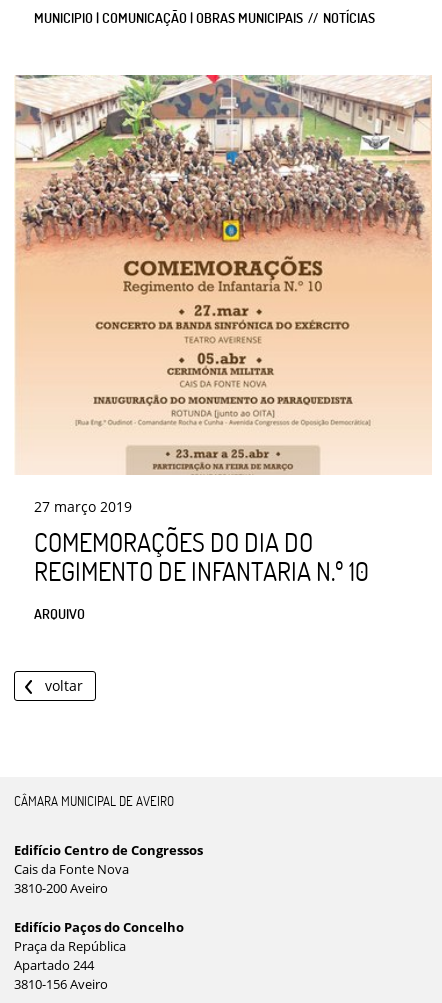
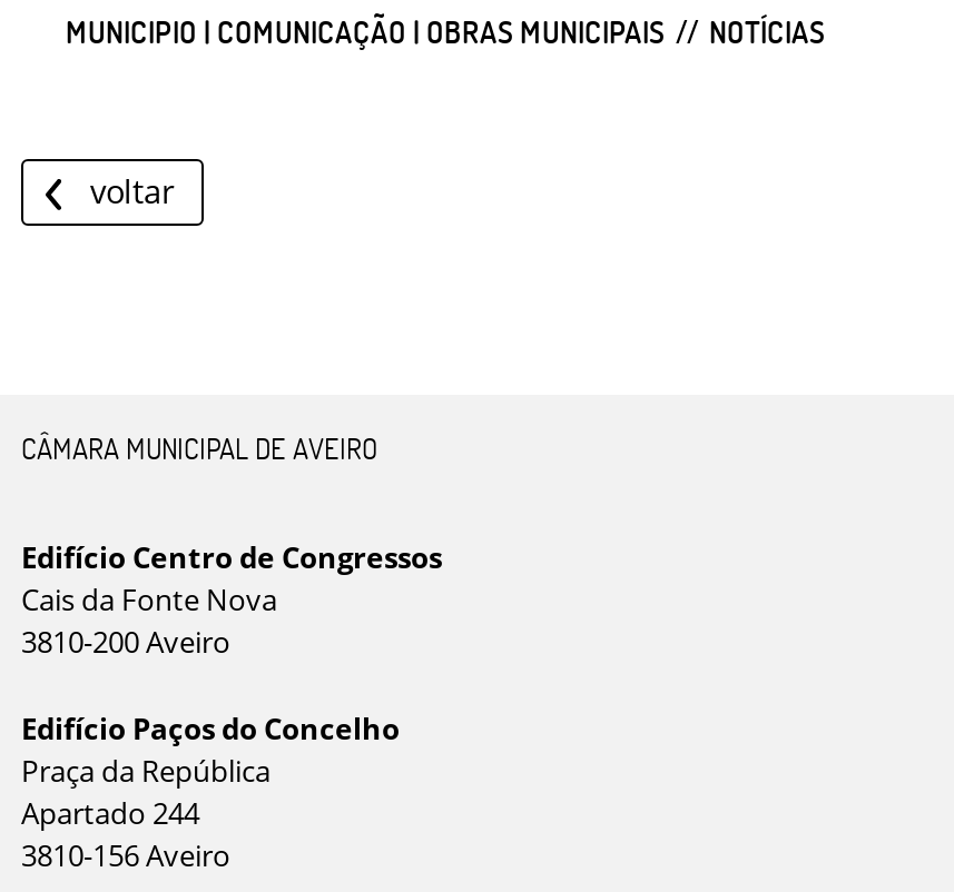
- [image]
- 27 março 2019
- COMEMORAÇÕES DO DIA DO
- REGIMENTO DE INFANTARIA N.º 10
- ARQUIVO
